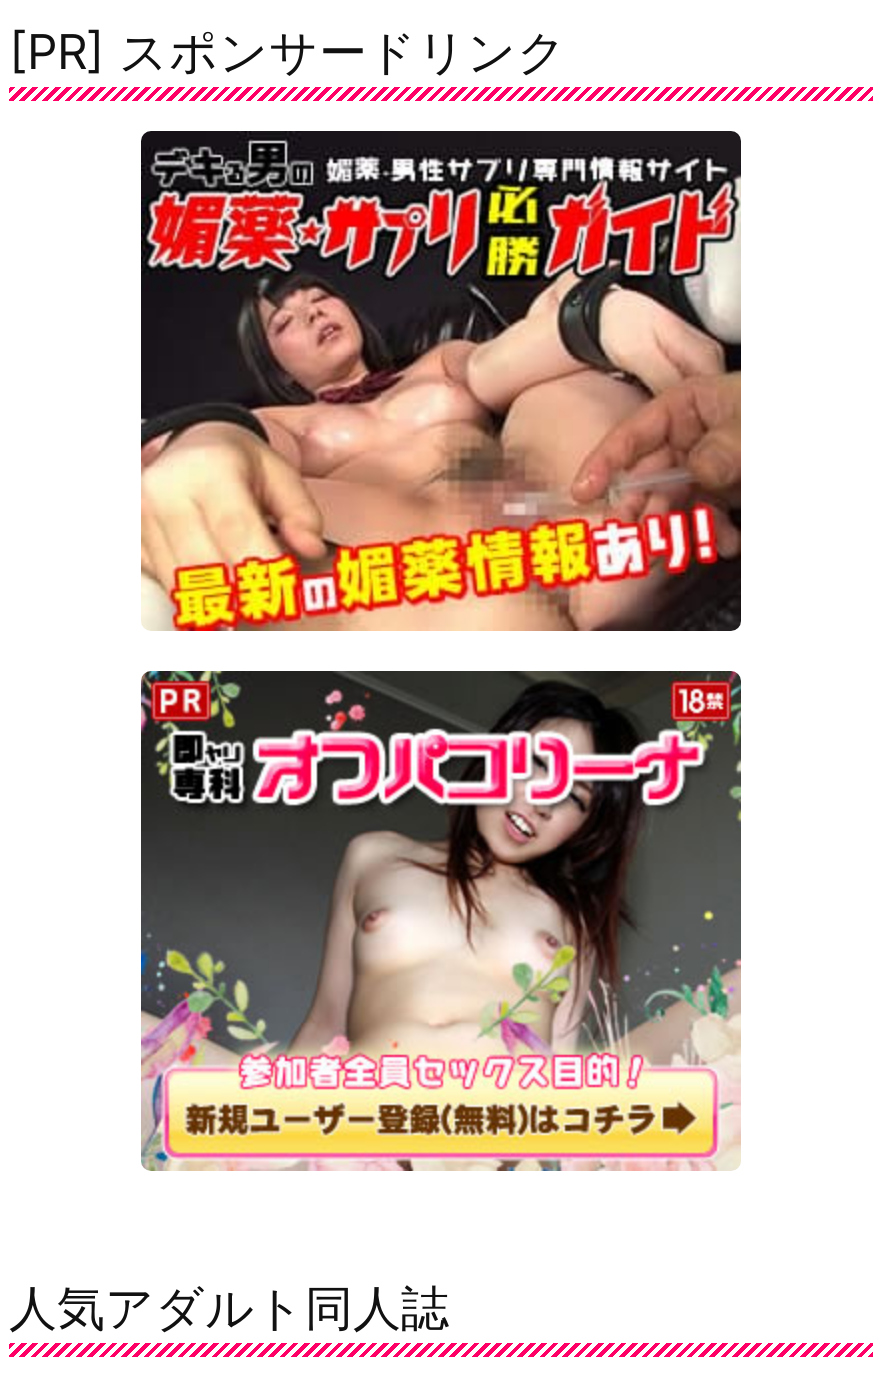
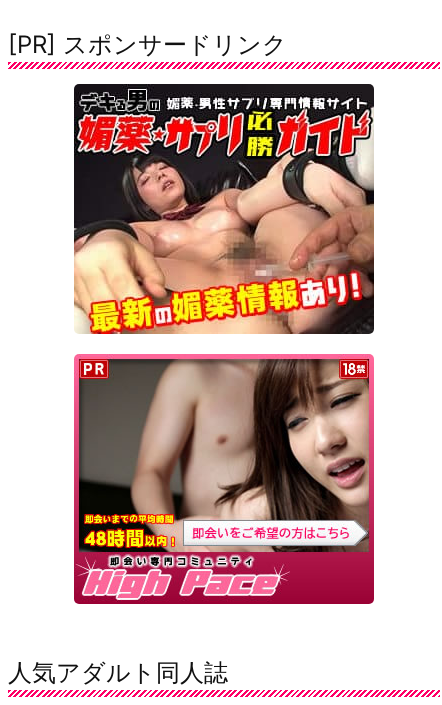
- [image]
+ [image]
